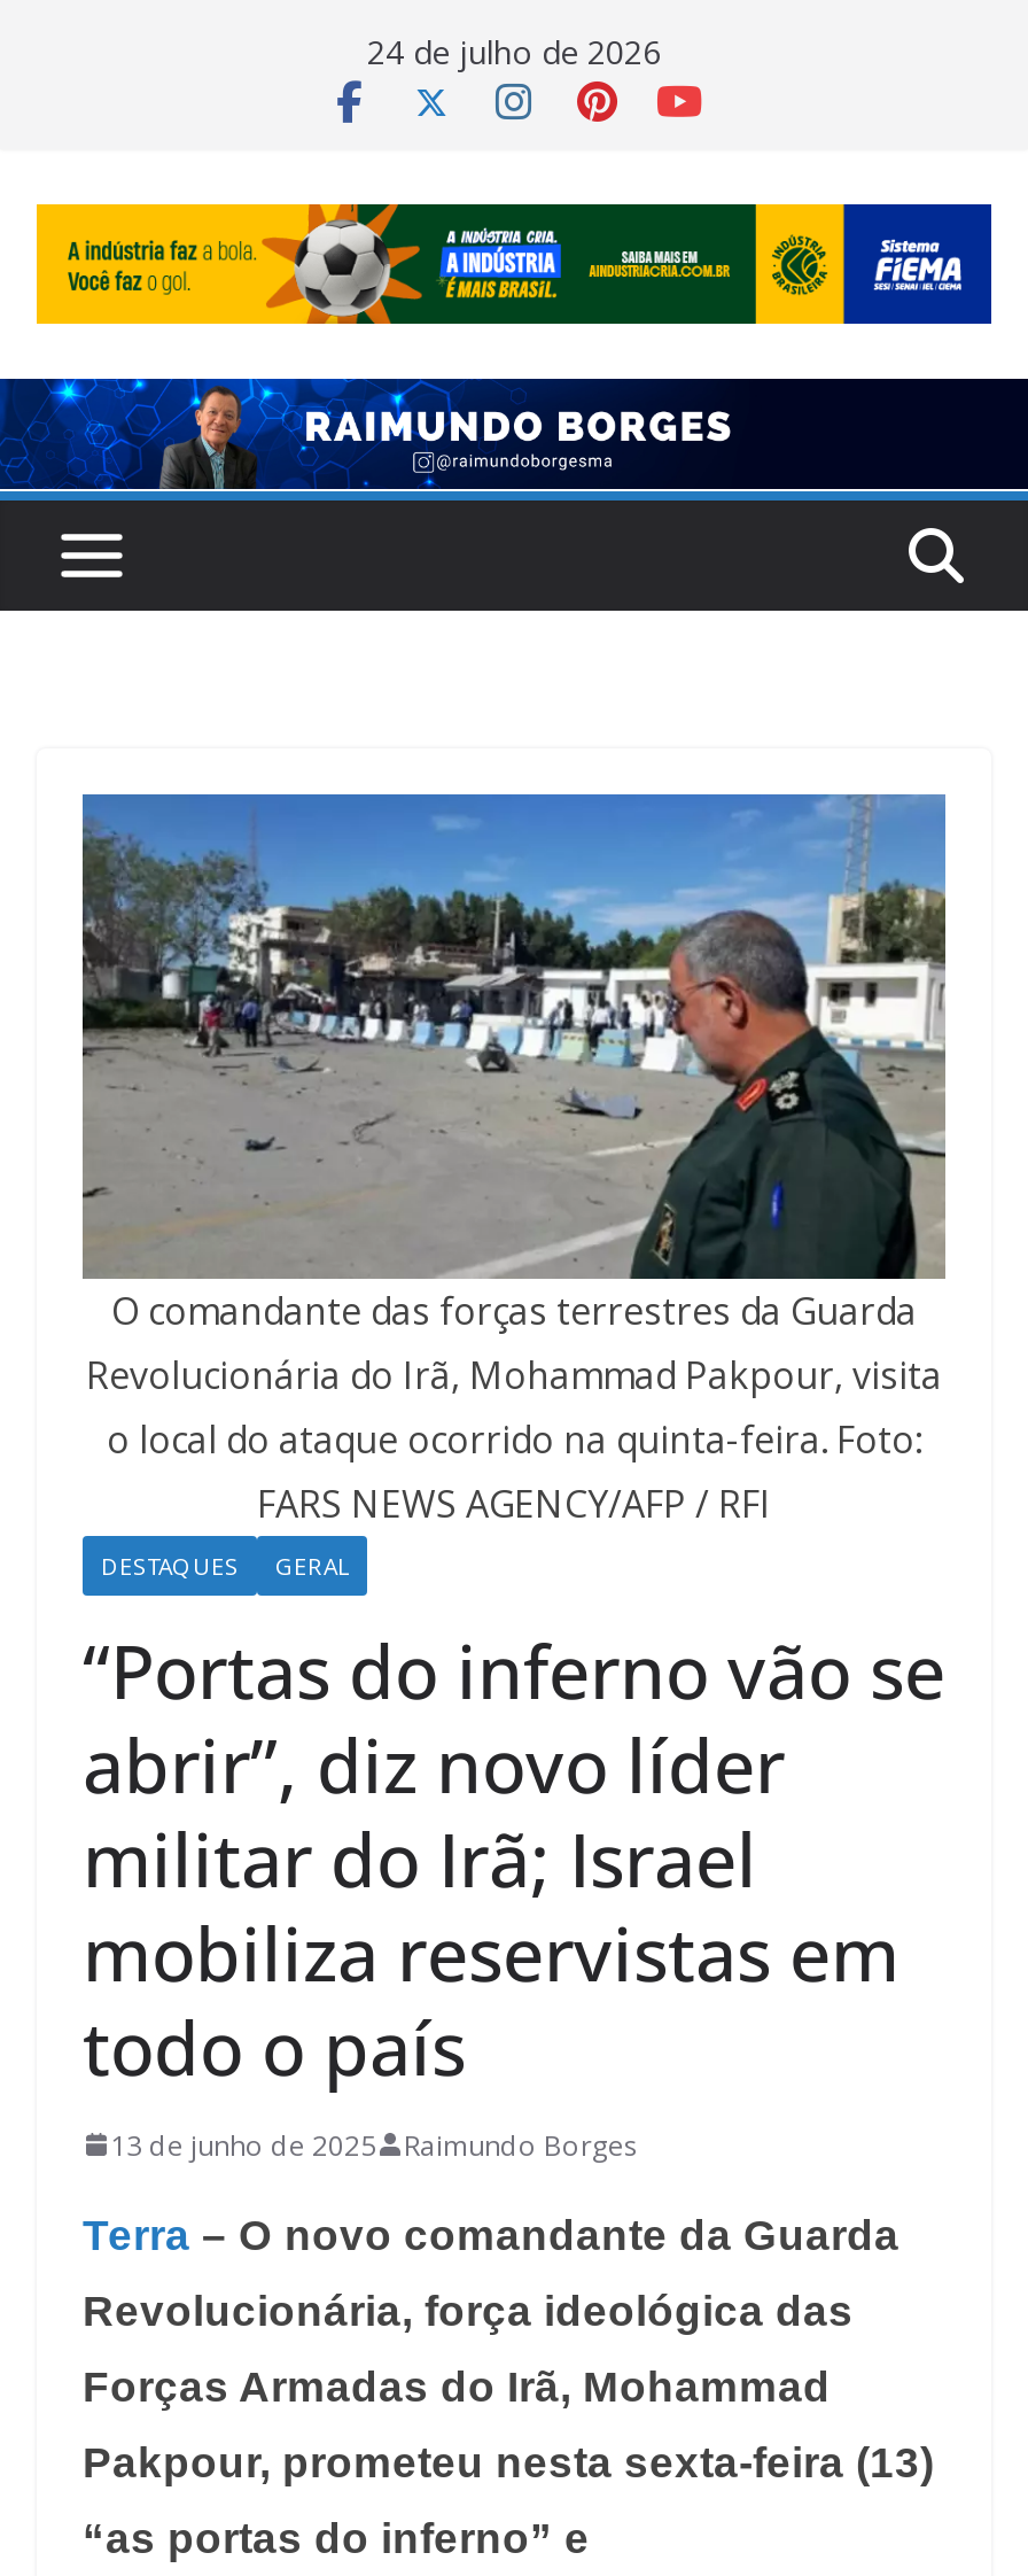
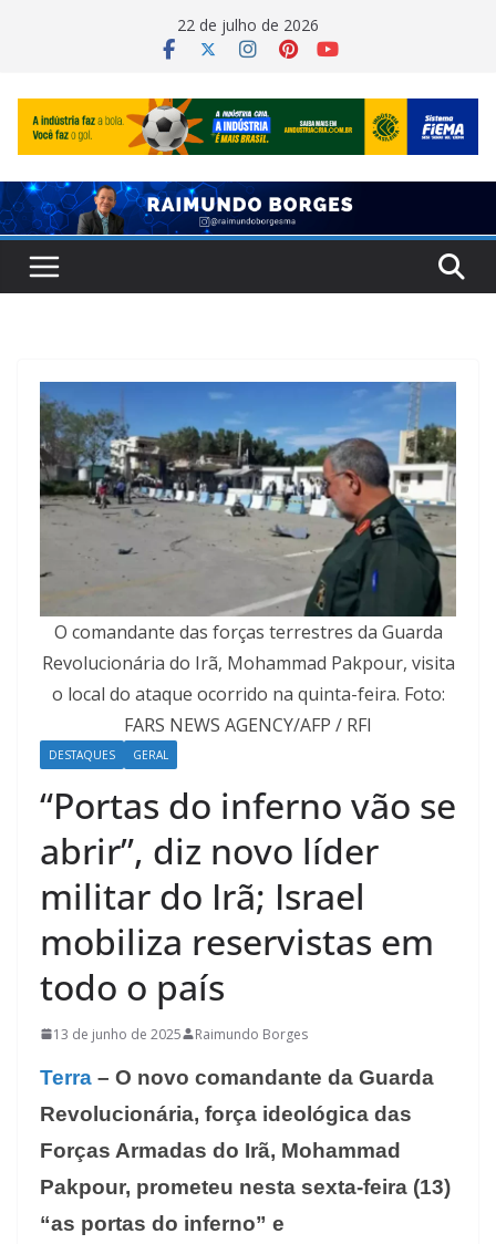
- 24 de julho de 2026
+ 22 de julho de 2026
